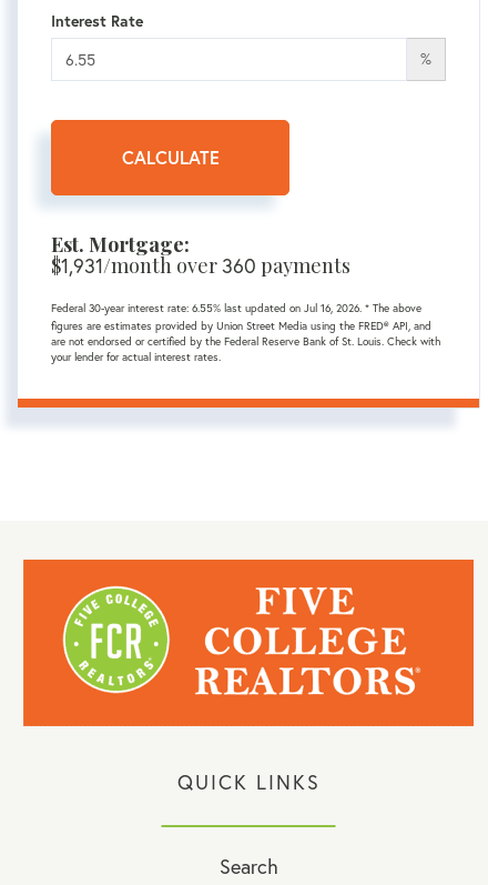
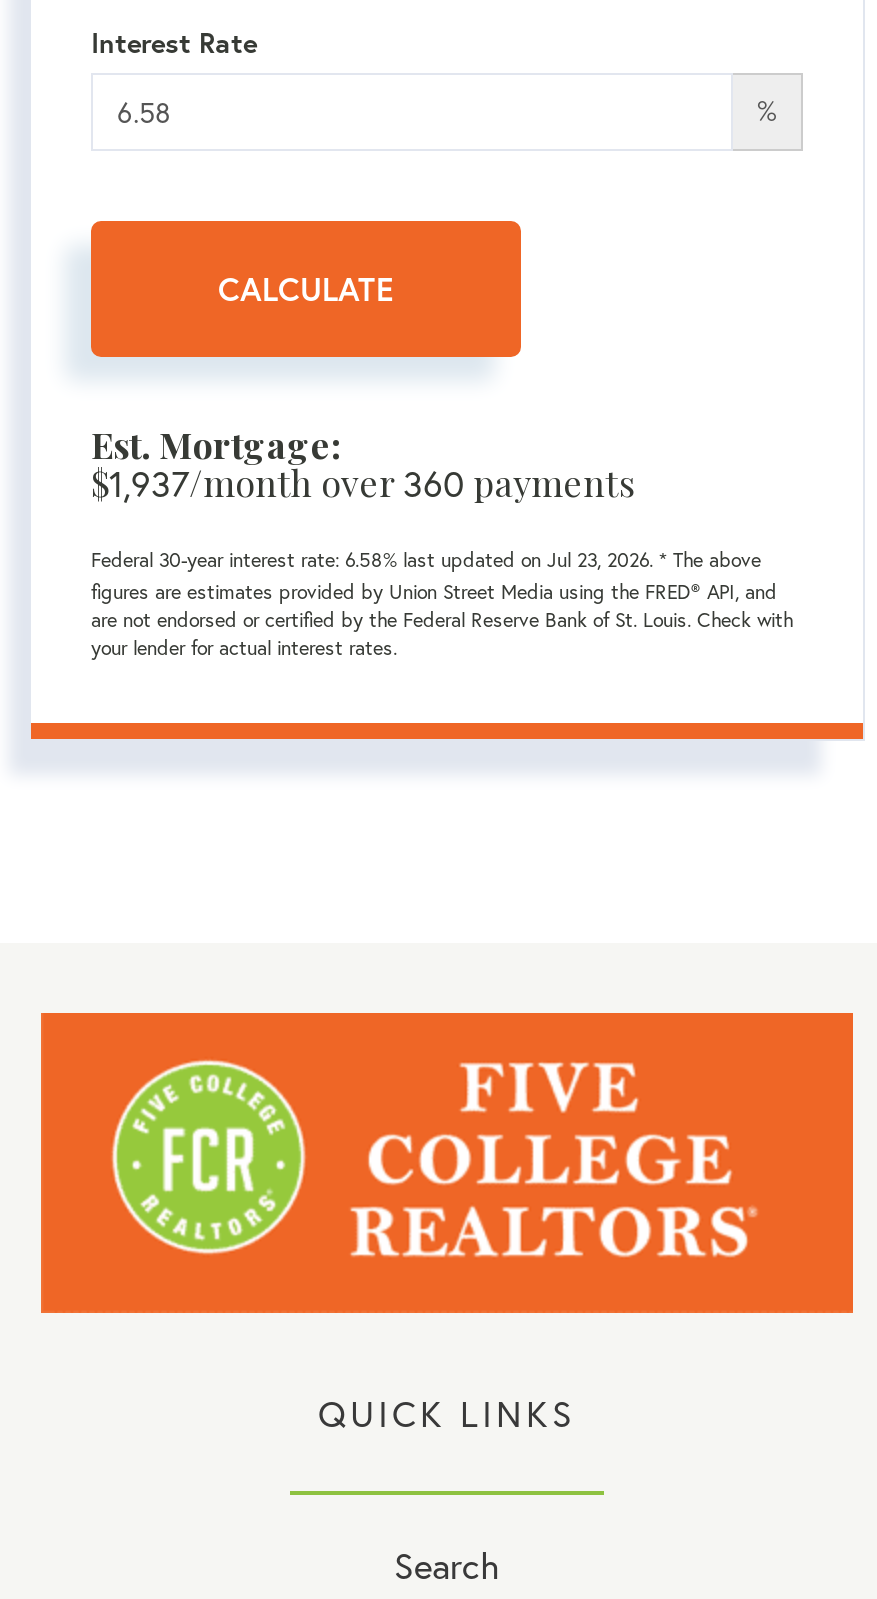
- $1,931/month over 360 payments
+ $1,937/month over 360 payments

- Federal 30-year interest rate: 6.55% last updated on Jul 16, 2026. * The above
+ Federal 30-year interest rate: 6.58% last updated on Jul 23, 2026. * The above
